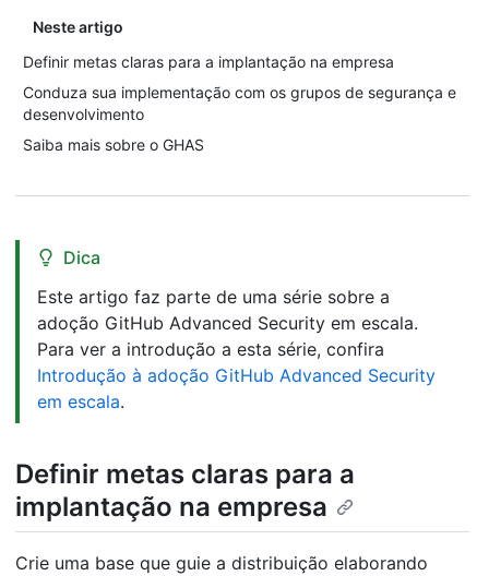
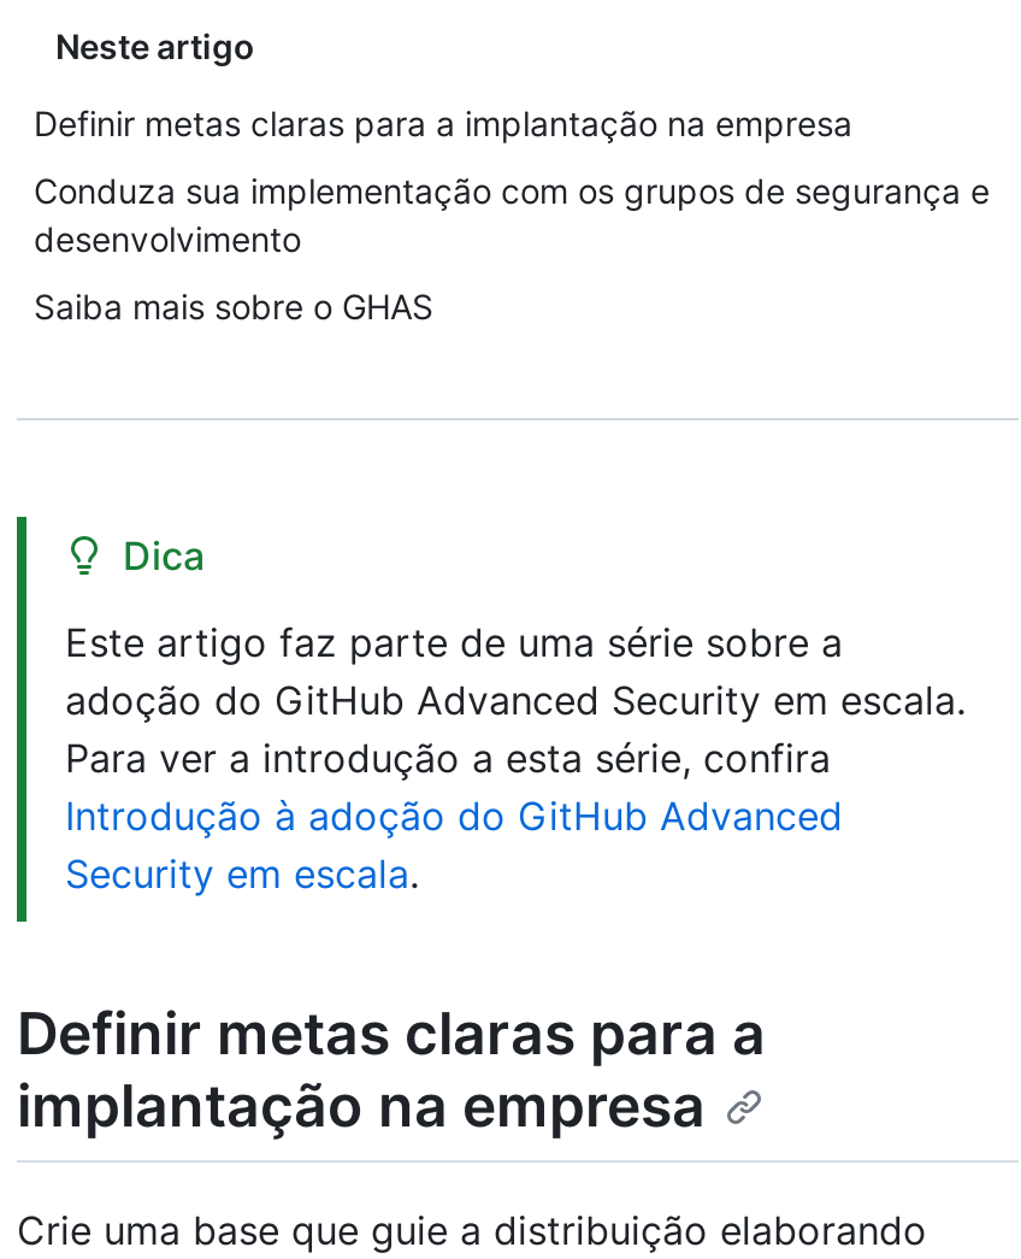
- adoção GitHub Advanced Security em escala.
+ adoção do GitHub Advanced Security em escala.

- Introdução à adoção GitHub Advanced Security
- em escala.
+ Introdução à adoção do GitHub Advanced
+ Security em escala.
